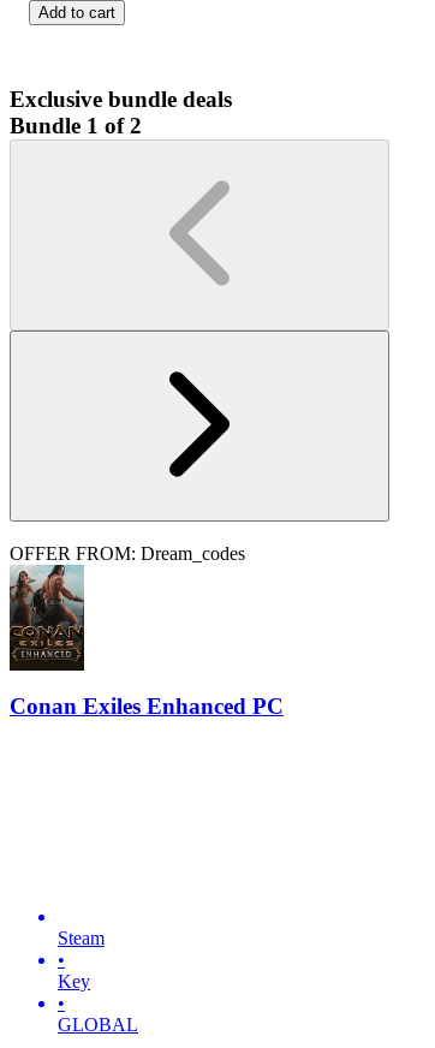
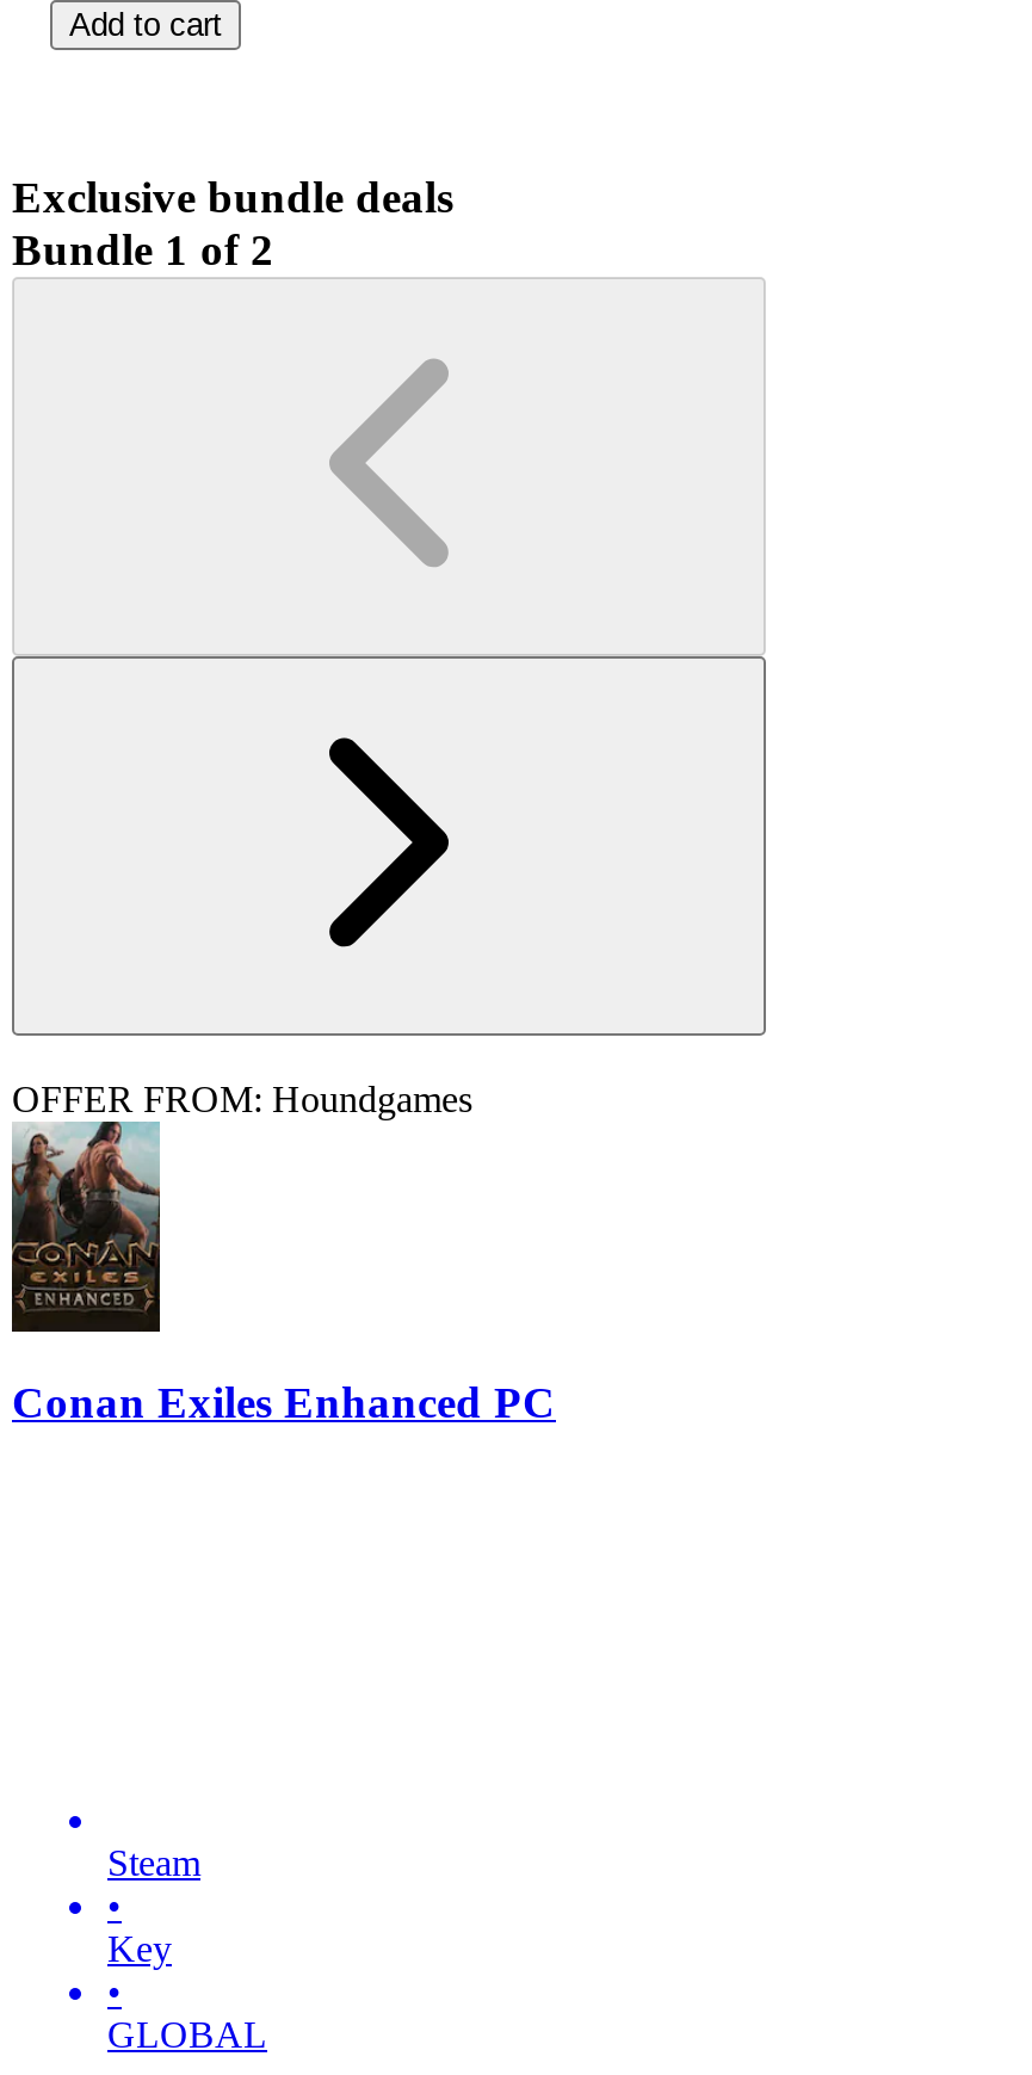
- OFFER FROM: Dream_codes
+ OFFER FROM: Houndgames
